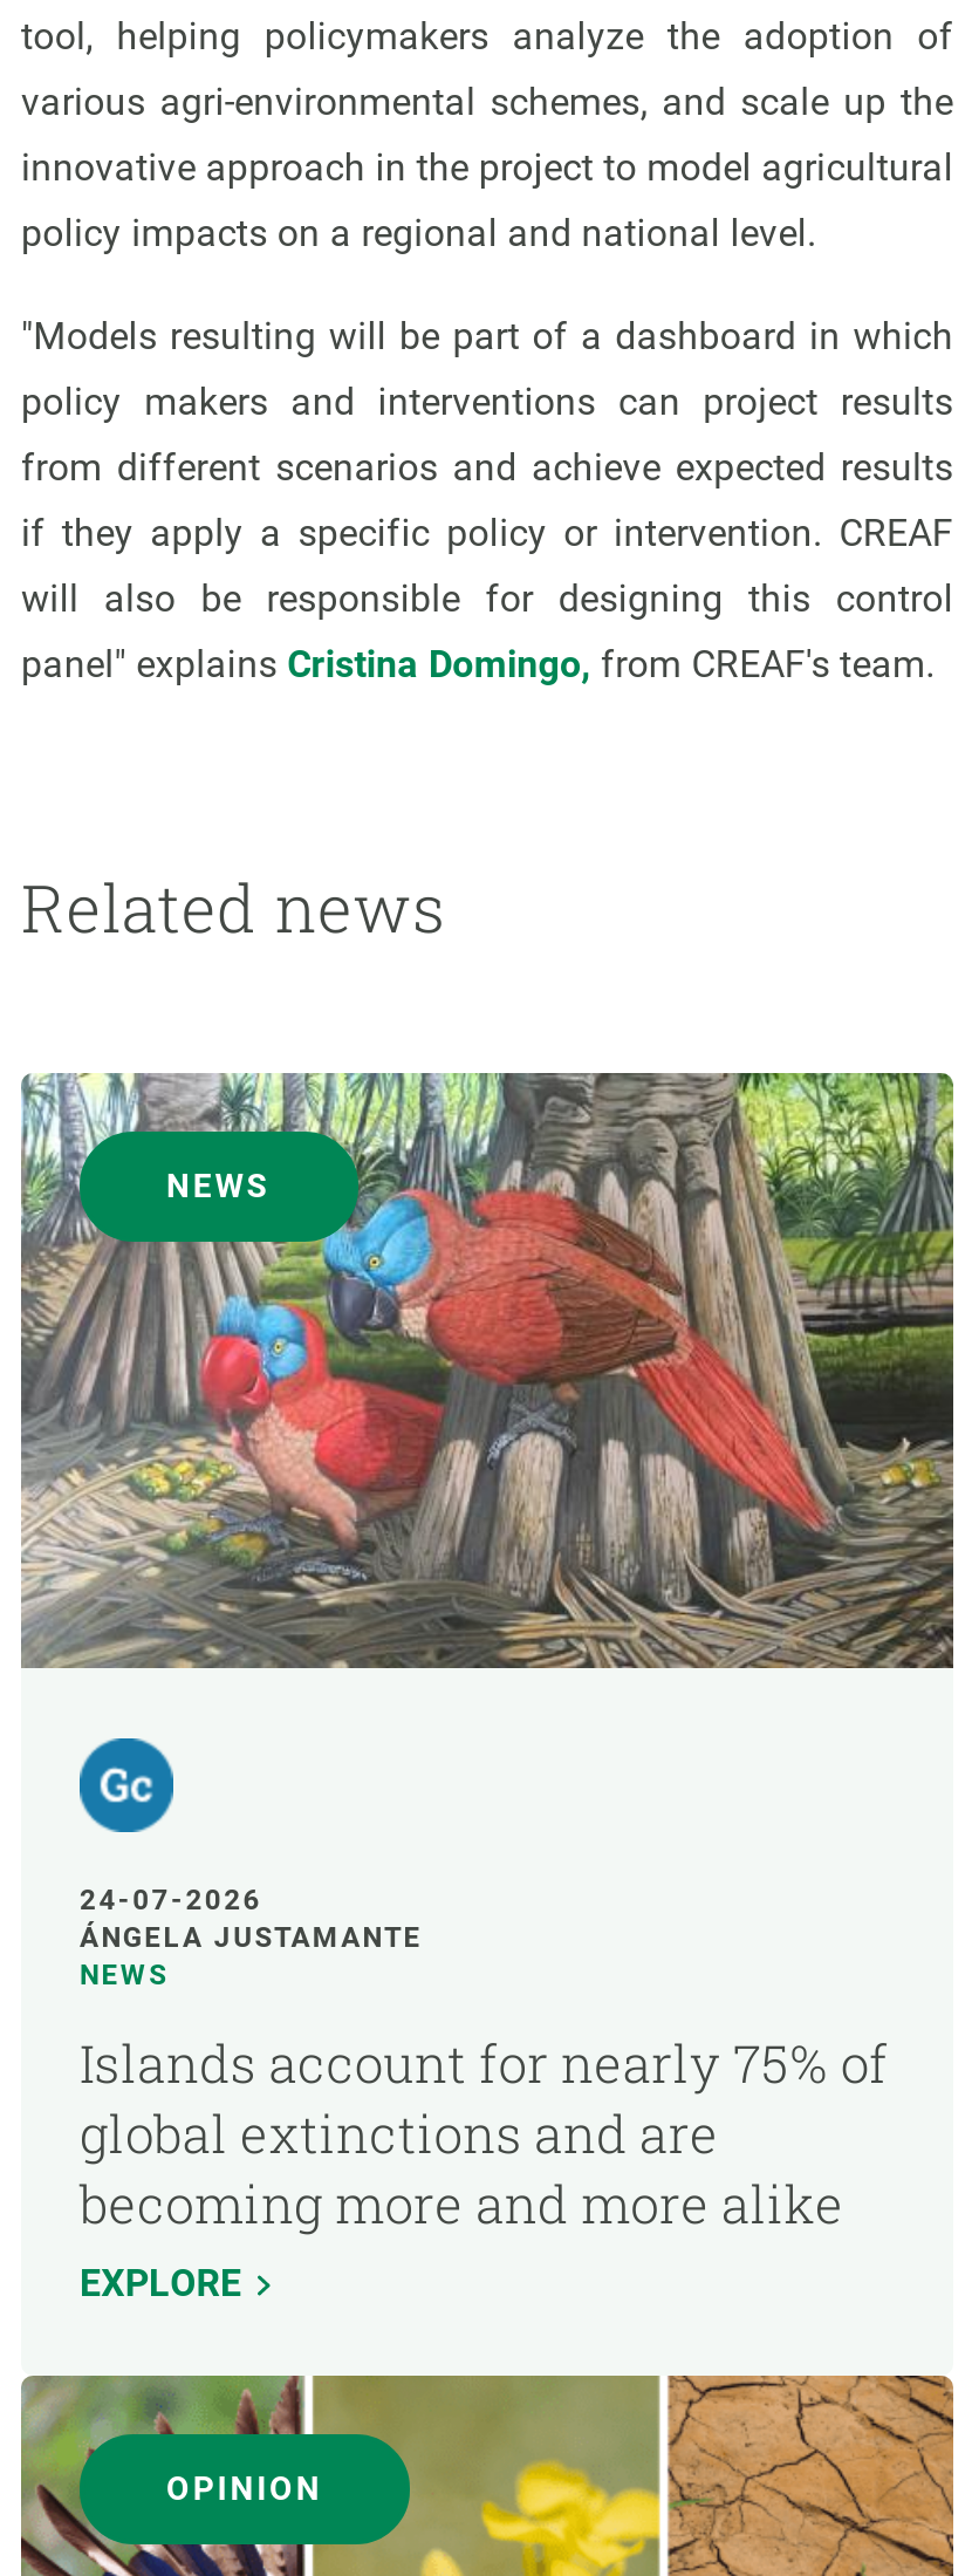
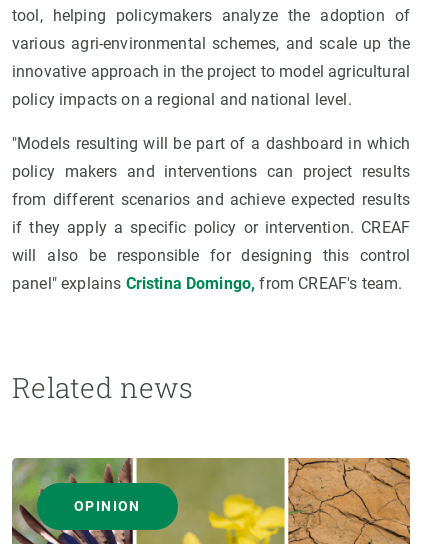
- [image]
- NEWS

- [image]
- 24-07-2026
- ÁNGELA JUSTAMANTE
- NEWS
- Islands account for nearly 75% of
- global extinctions and are
- becoming more and more alike
- EXPLORE
